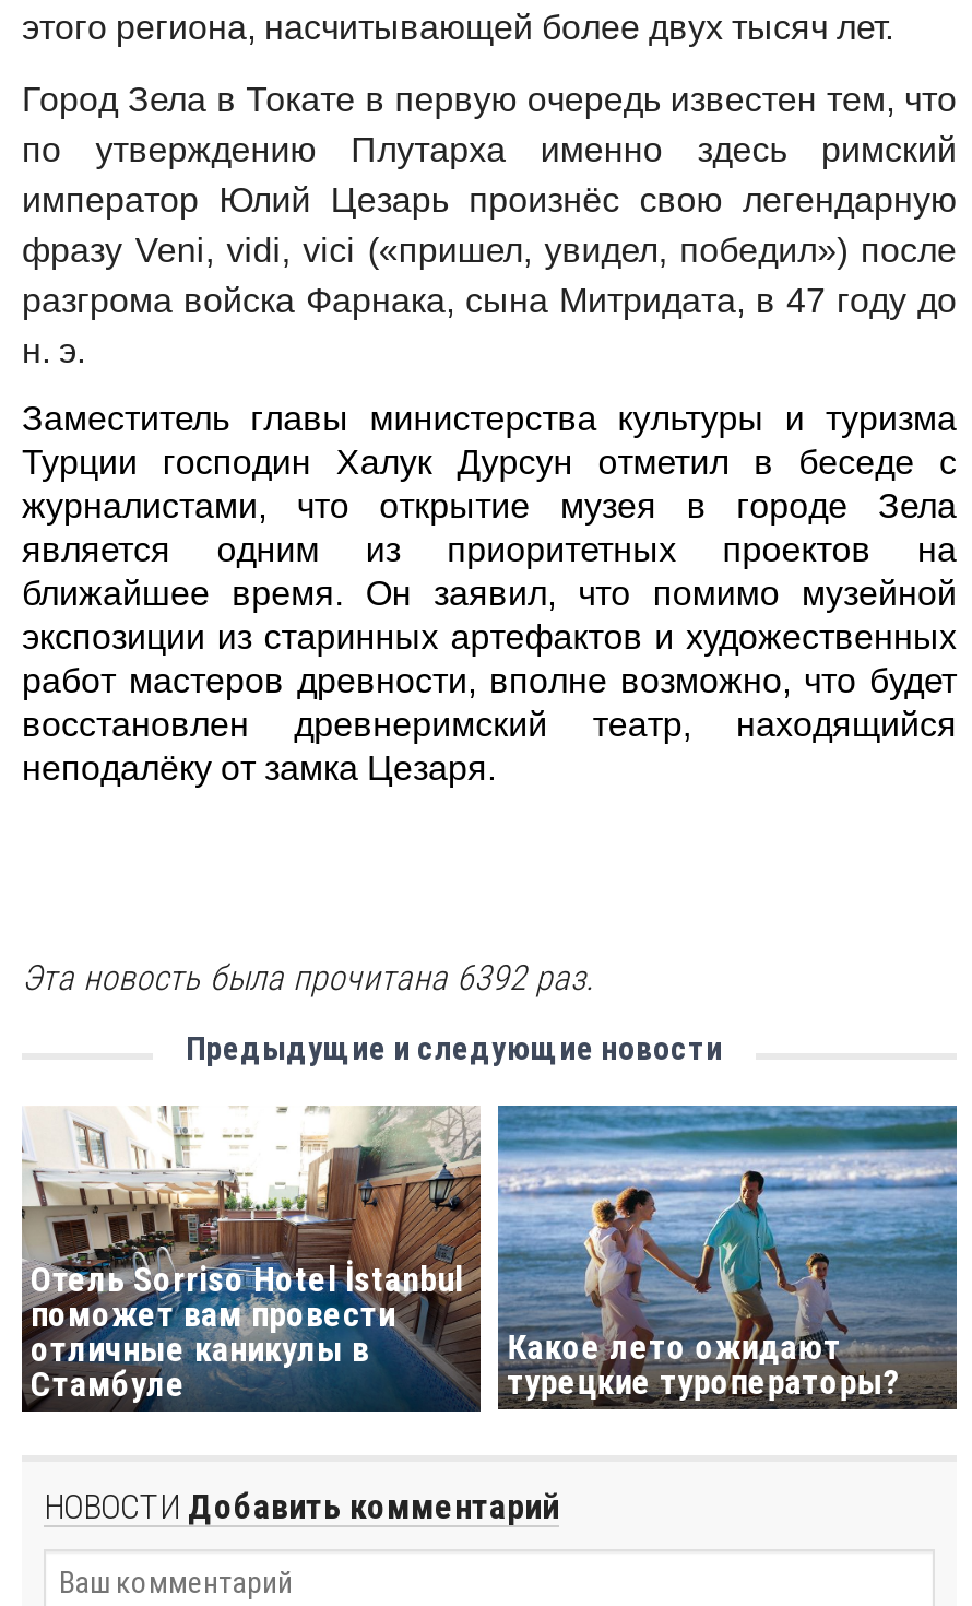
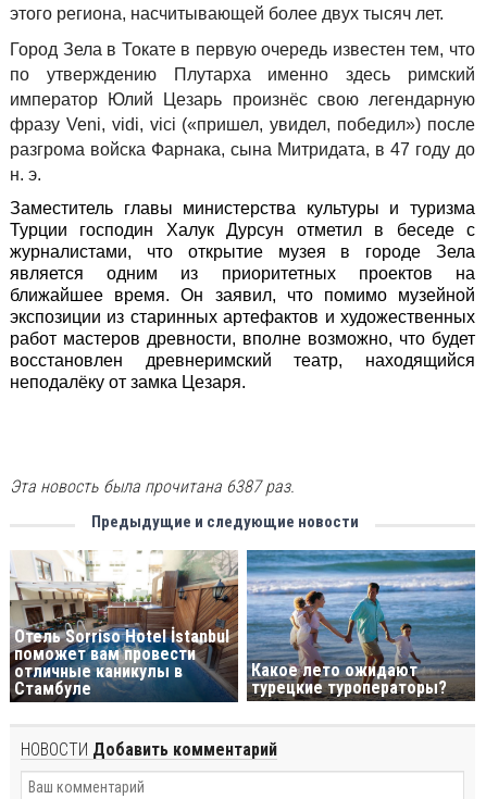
- Эта новость была прочитана 6392 раз.
+ Эта новость была прочитана 6387 раз.
